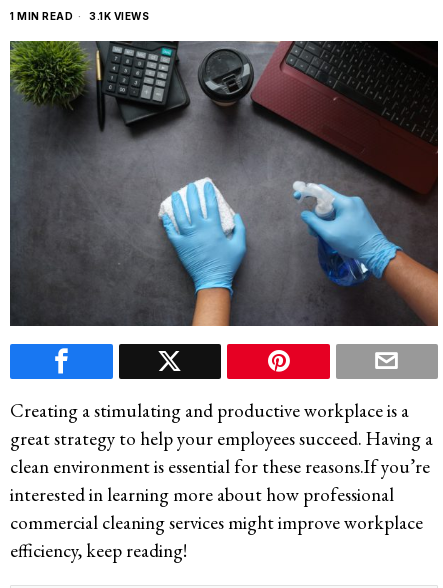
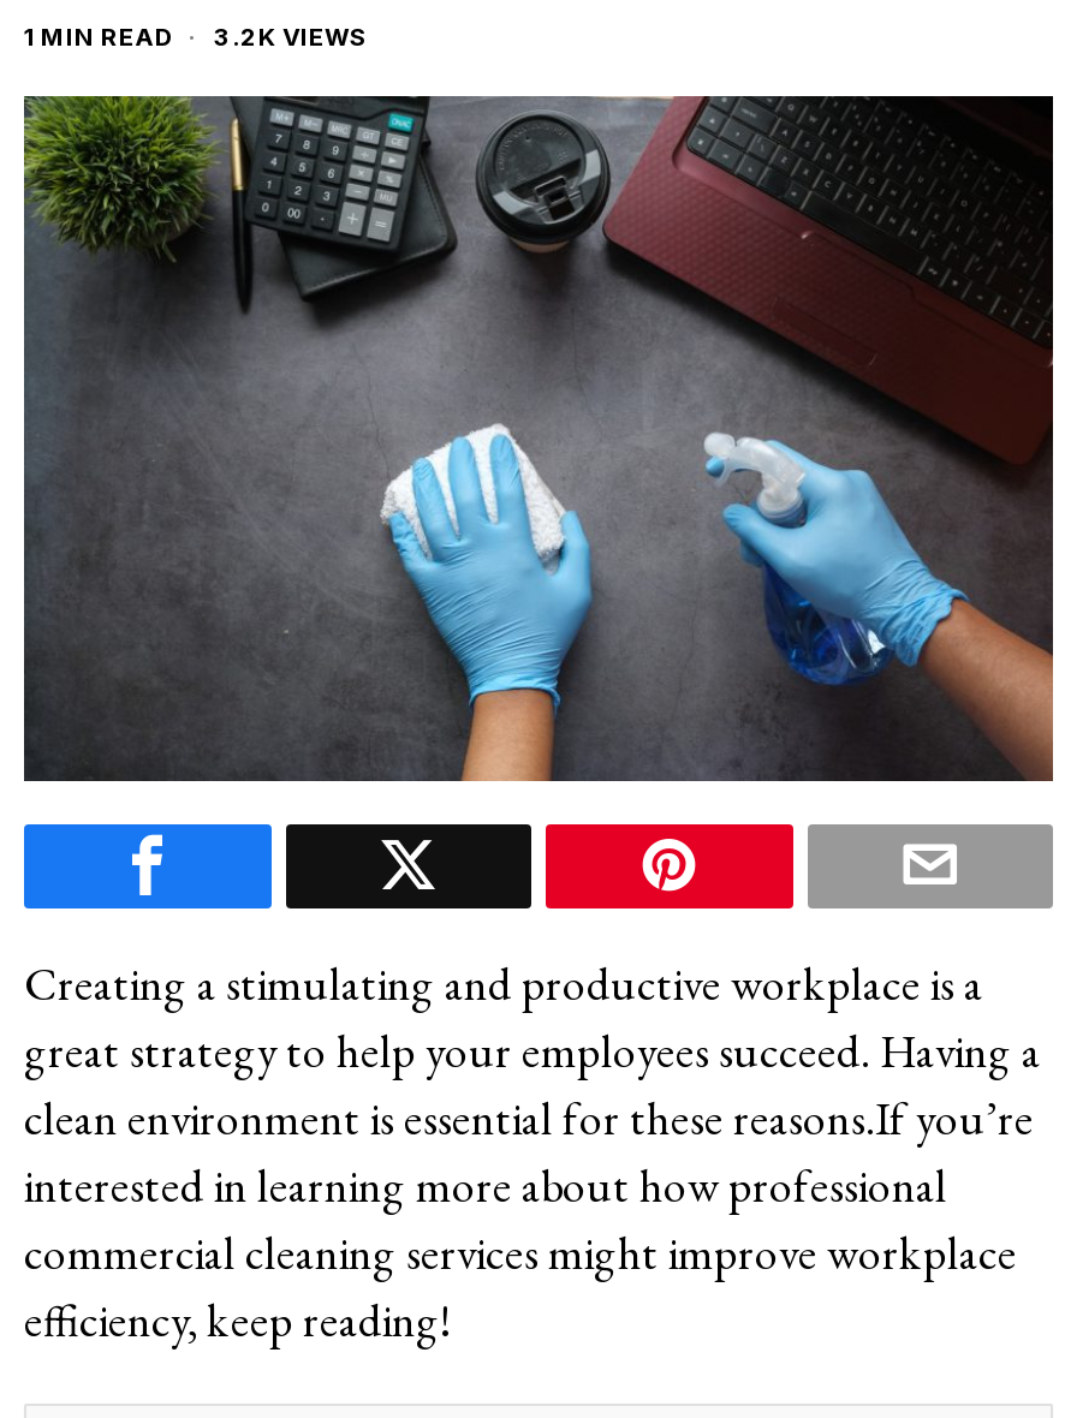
- 1 MIN READ 3.1K VIEWS
+ 1 MIN READ 3.2K VIEWS
